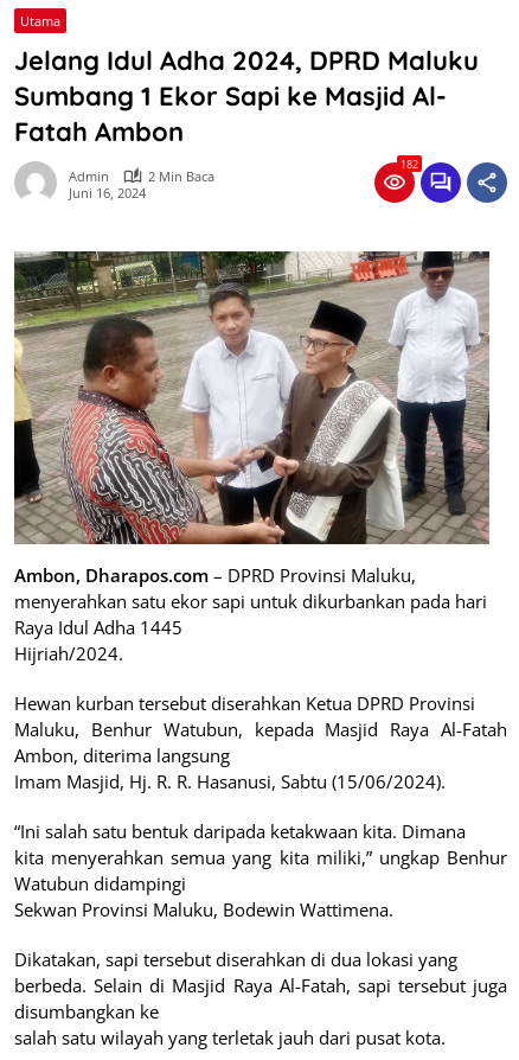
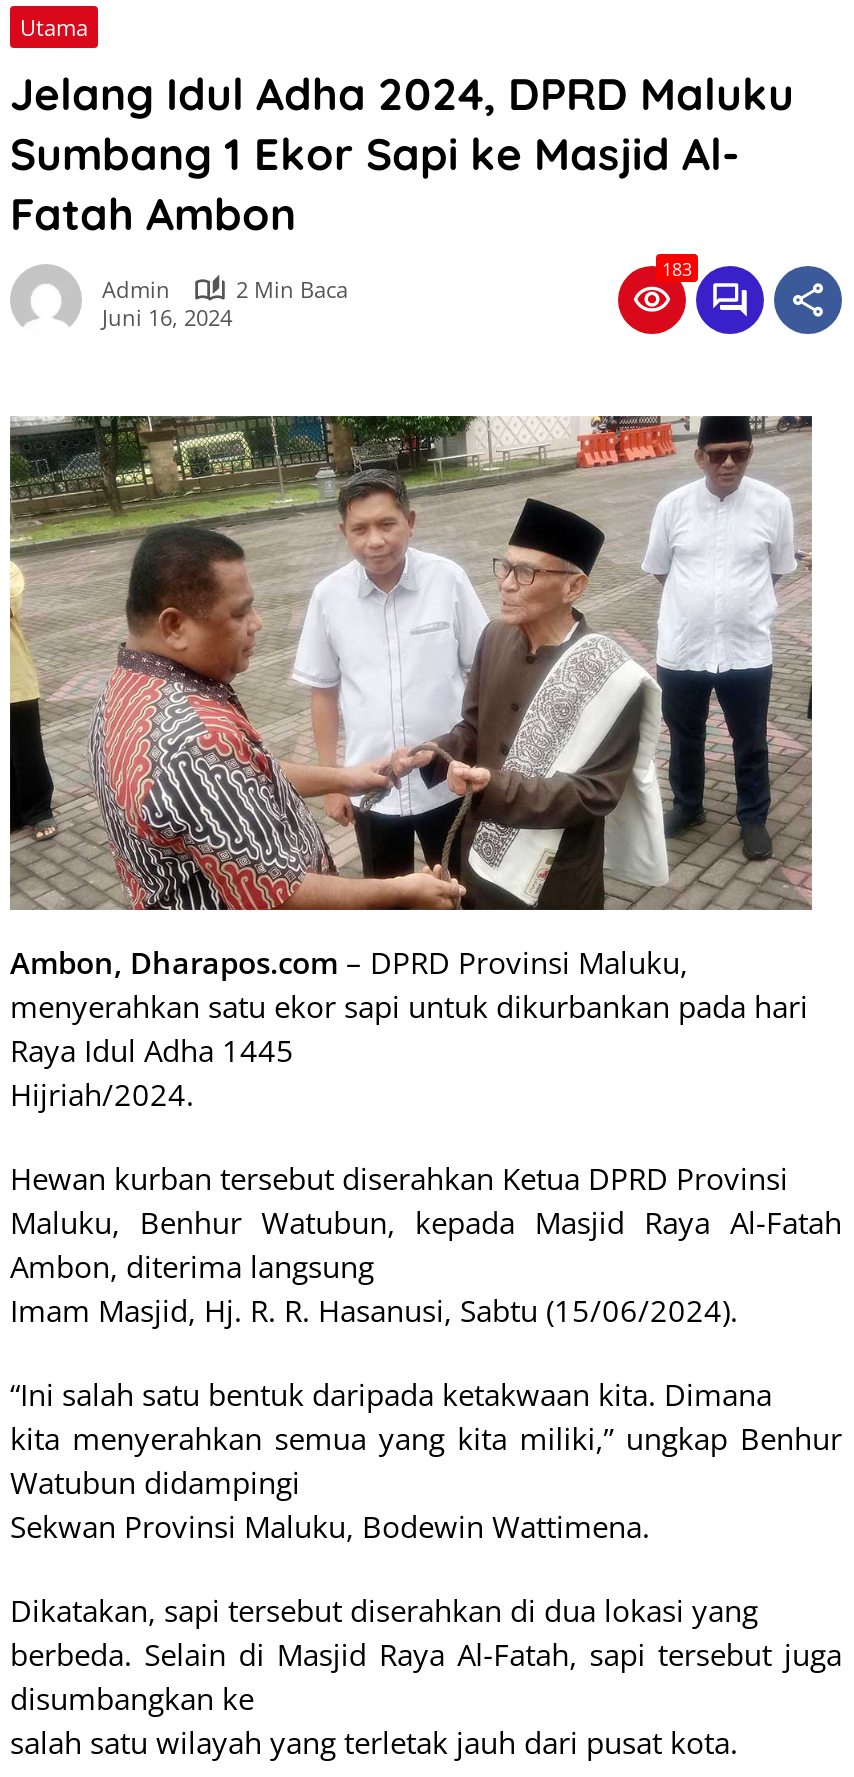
- 182
+ 183
